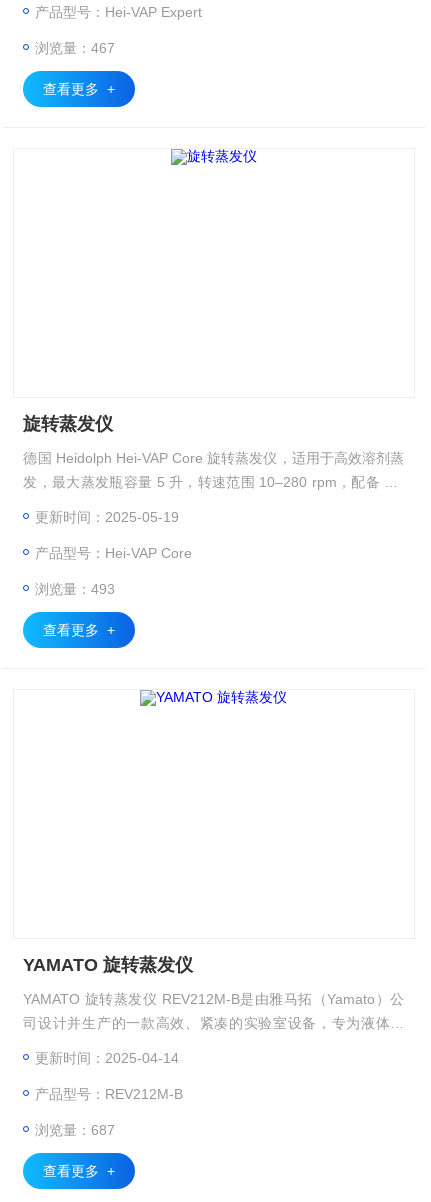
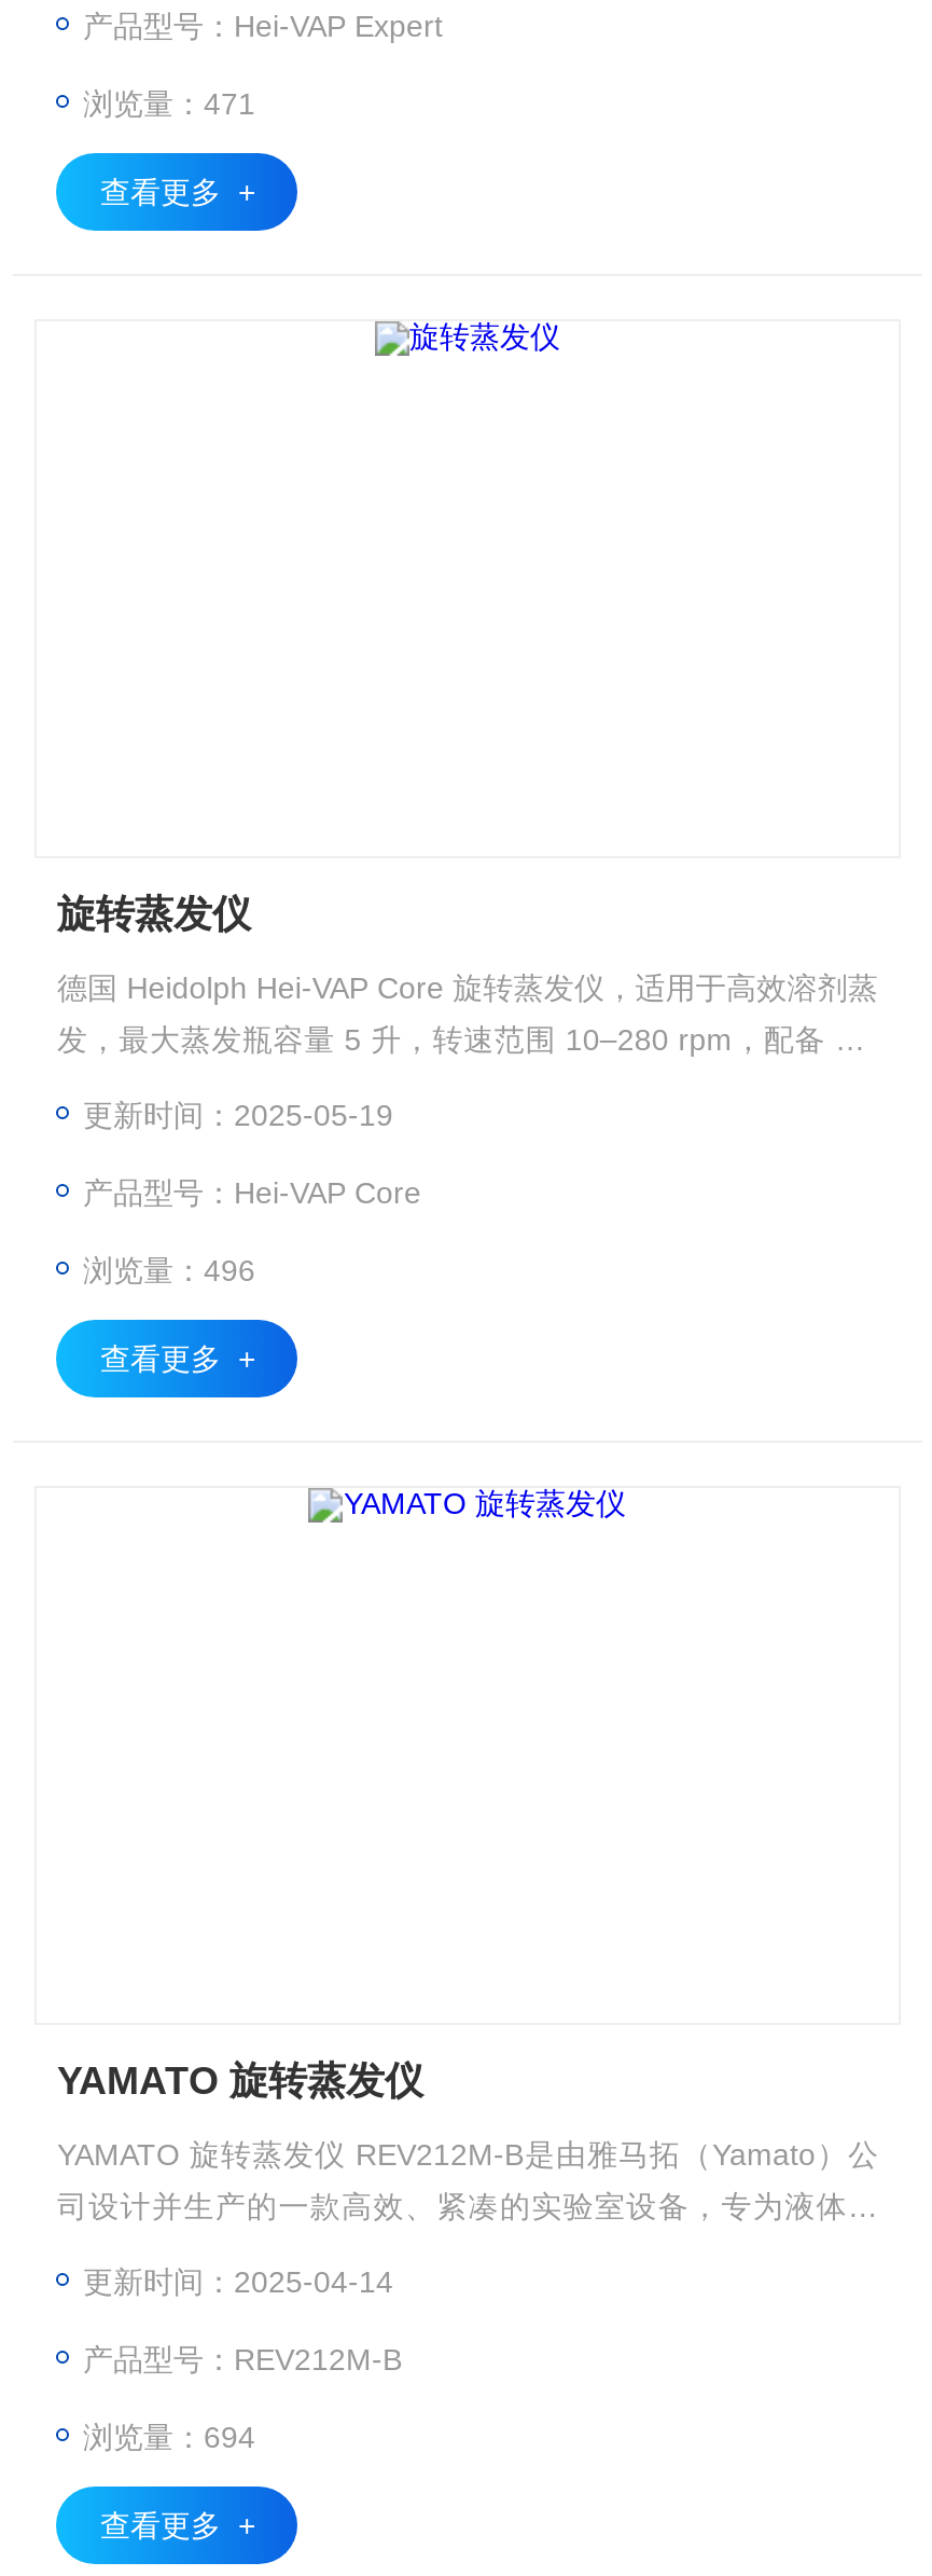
- 浏览量：467
+ 浏览量：471

- 浏览量：493
+ 浏览量：496

- 浏览量：687
+ 浏览量：694
